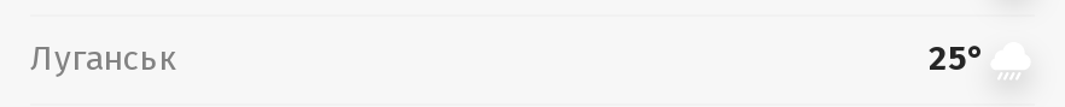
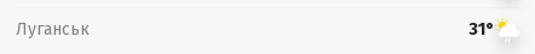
- 25°
+ 31°
